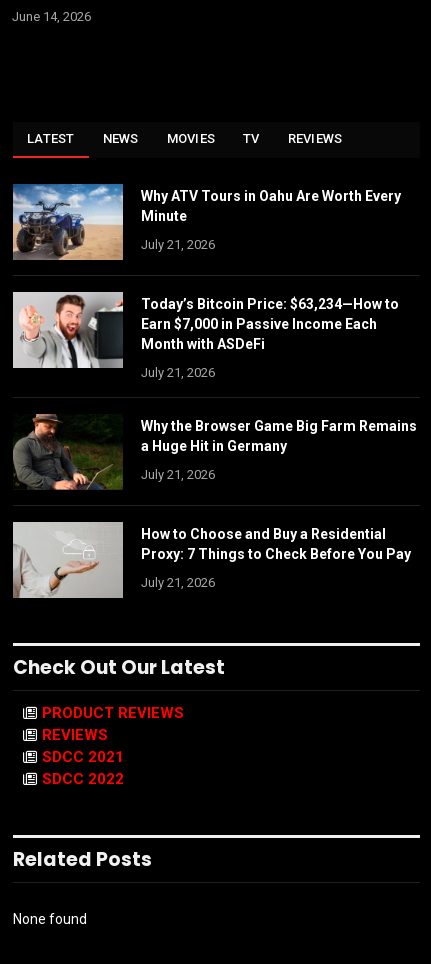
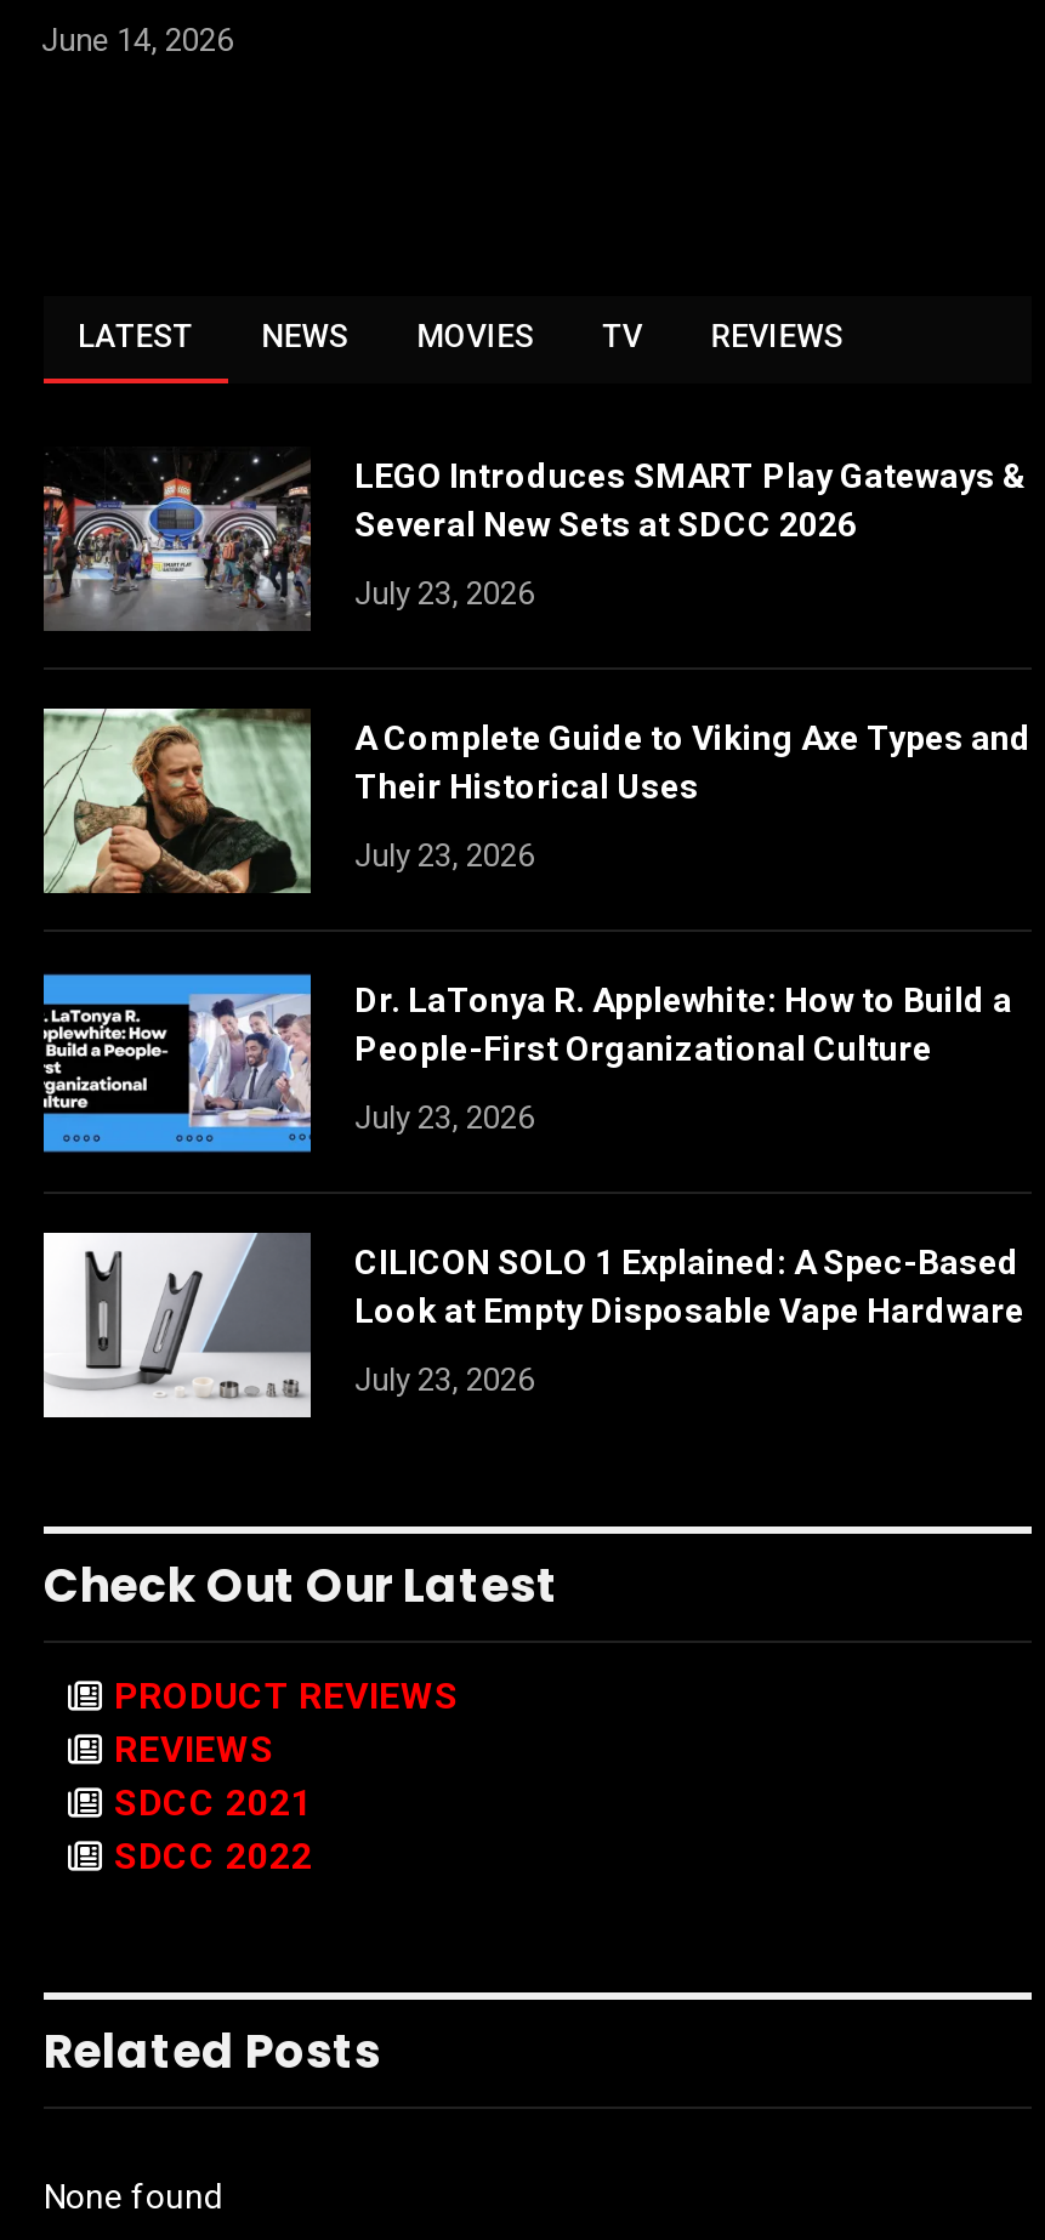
- [image]
- Why ATV Tours in Oahu Are Worth Every
- Minute
+ [image]
+ LEGO Introduces SMART Play Gateways &
+ Several New Sets at SDCC 2026

- July 21, 2026
+ July 23, 2026

- [image]
- Today’s Bitcoin Price: $63,234—How to
- Earn $7,000 in Passive Income Each
- Month with ASDeFi
+ [image]
+ A Complete Guide to Viking Axe Types and
+ Their Historical Uses

- July 21, 2026
+ July 23, 2026

- [image]
- Why the Browser Game Big Farm Remains
- a Huge Hit in Germany
+ [image]
+ Dr. LaTonya R. Applewhite: How to Build a
+ People-First Organizational Culture

- July 21, 2026
+ July 23, 2026

- [image]
- How to Choose and Buy a Residential
- Proxy: 7 Things to Check Before You Pay
+ [image]
+ CILICON SOLO 1 Explained: A Spec-Based
+ Look at Empty Disposable Vape Hardware

- July 21, 2026
+ July 23, 2026
